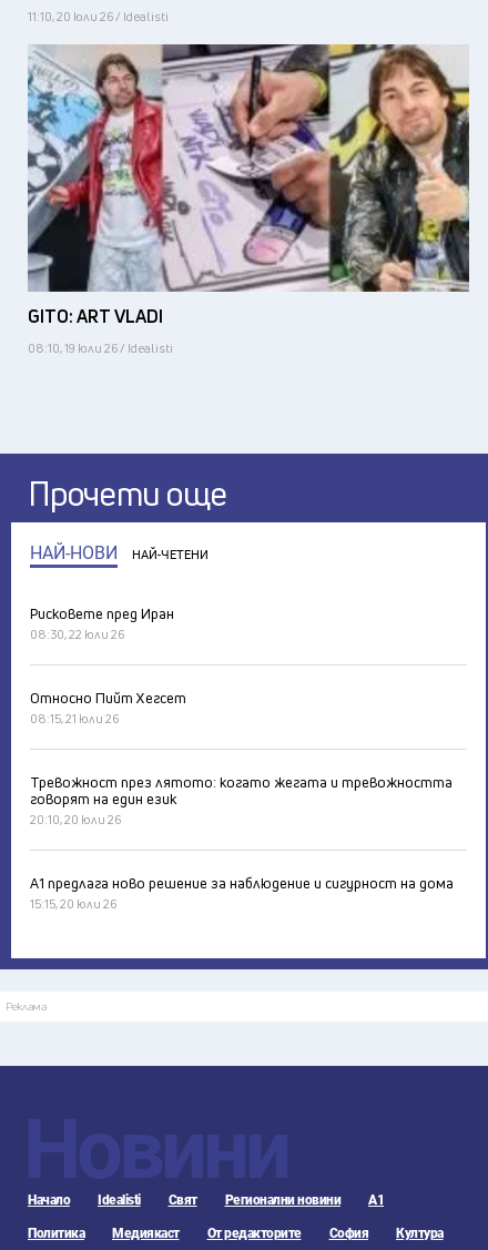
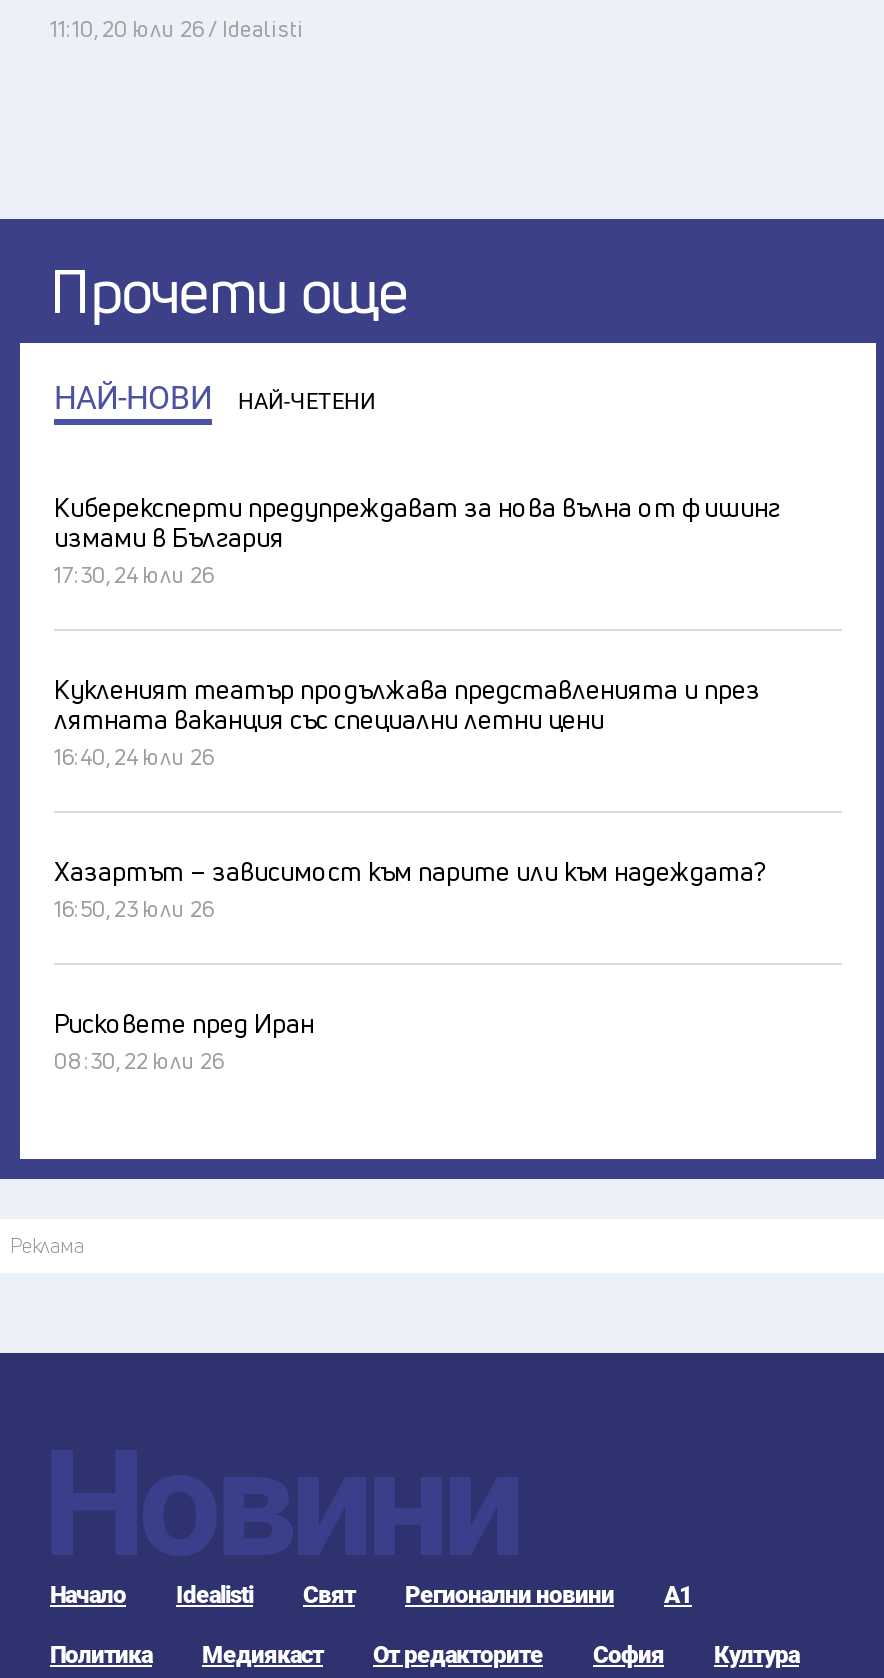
- [image]
- GITO: ART VLADI
- 08:10, 19 юли 26 / Idealisti

+ Киберексперти предупреждават за нова вълна от фишинг
+ измами в България
+ 17:30, 24 юли 26
+ Кукленият театър продължава представленията и през
+ лятната ваканция със специални летни цени
+ 16:40, 24 юли 26
+ Хазартът – зависимост към парите или към надеждата?
+ 16:50, 23 юли 26

- Относно Пийт Хегсет
- 08:15, 21 юли 26
- Тревожност през лятото: когато жегата и тревожността
- говорят на един език
- 20:10, 20 юли 26
- А1 предлага ново решение за наблюдение и сигурност на дома
- 15:15, 20 юли 26
